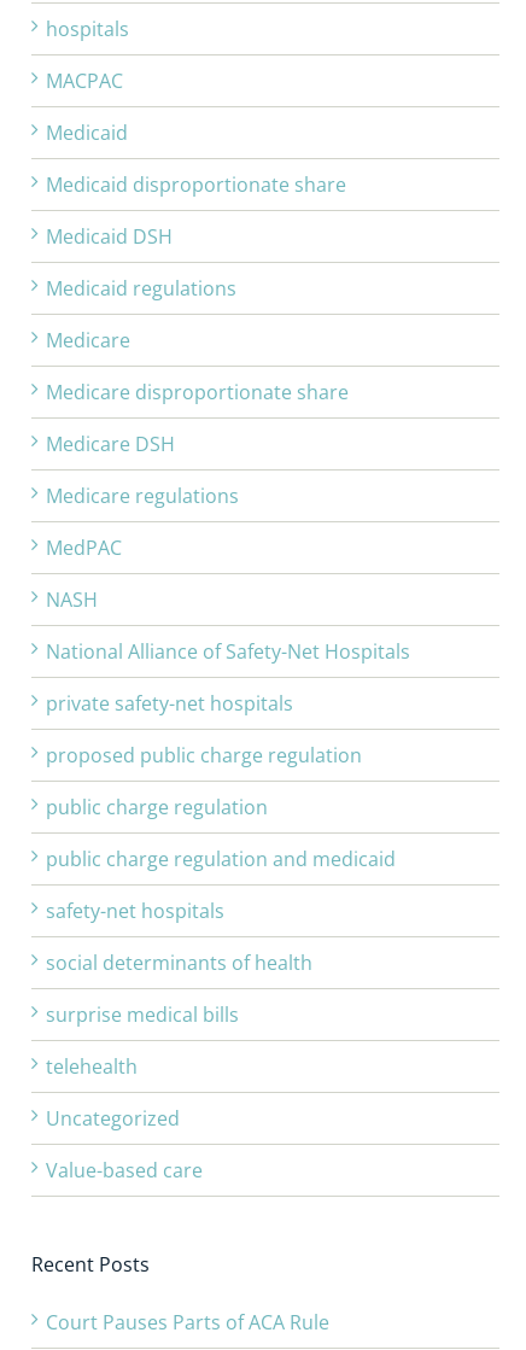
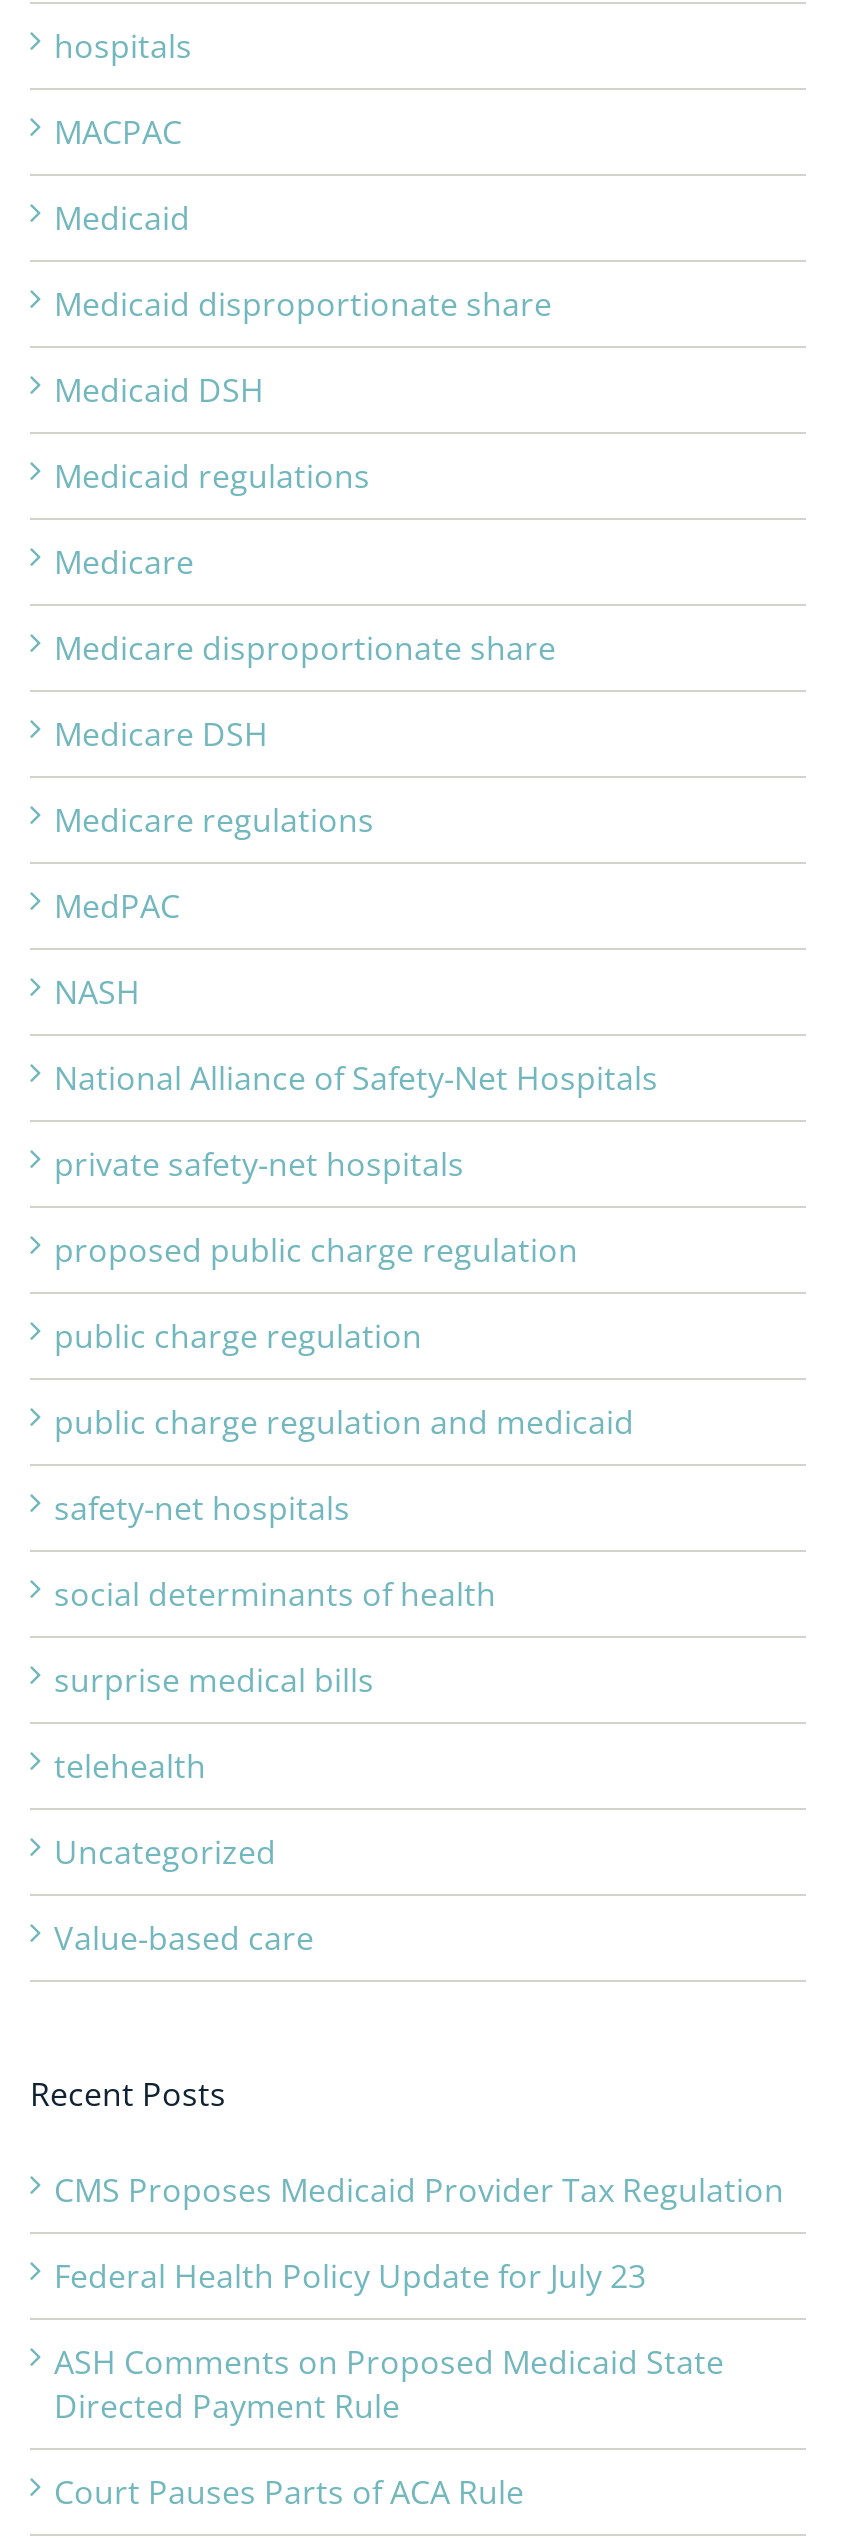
+ CMS Proposes Medicaid Provider Tax Regulation
+ Federal Health Policy Update for July 23
+ ASH Comments on Proposed Medicaid State
+ Directed Payment Rule
